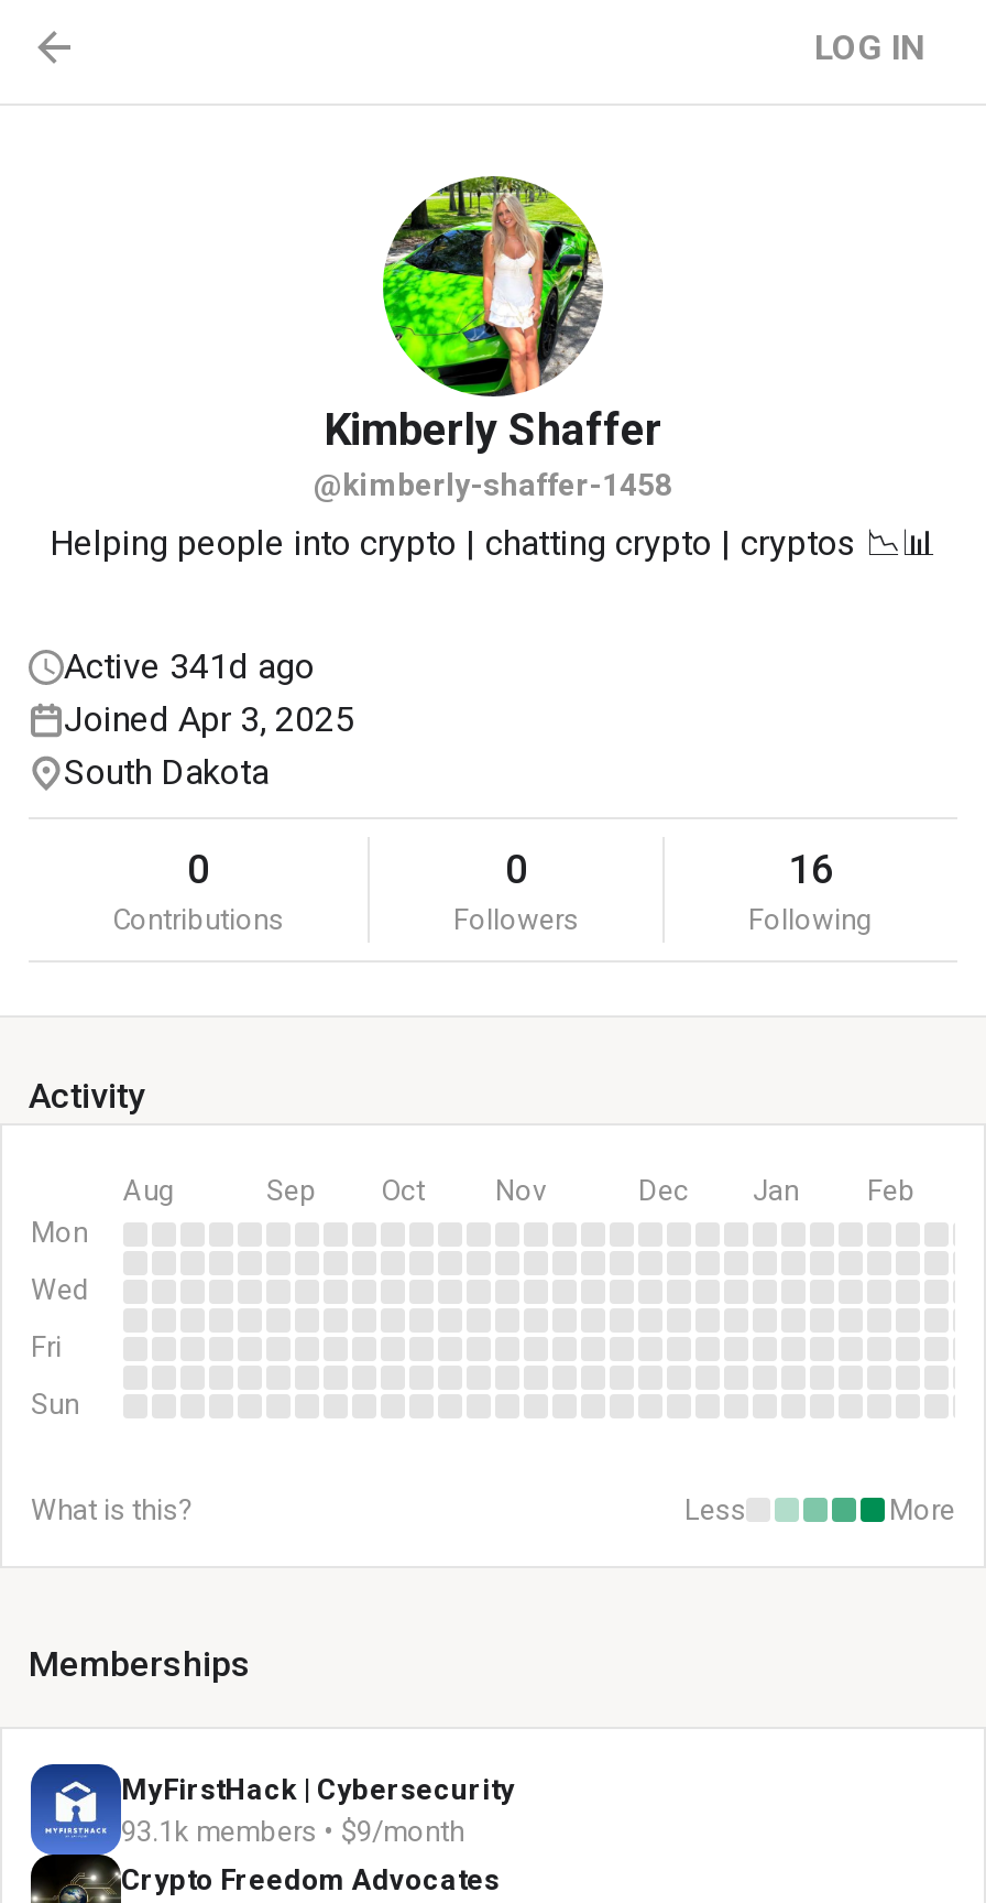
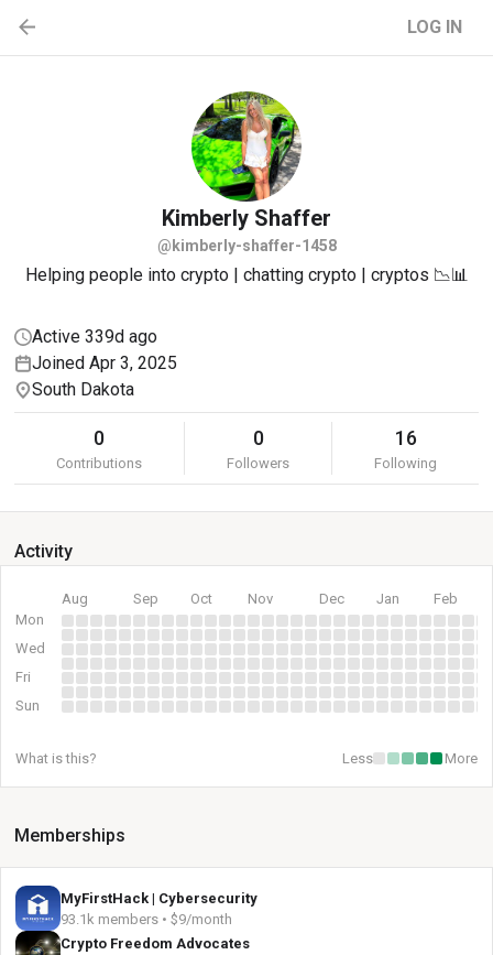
- Active 341d ago
+ Active 339d ago
